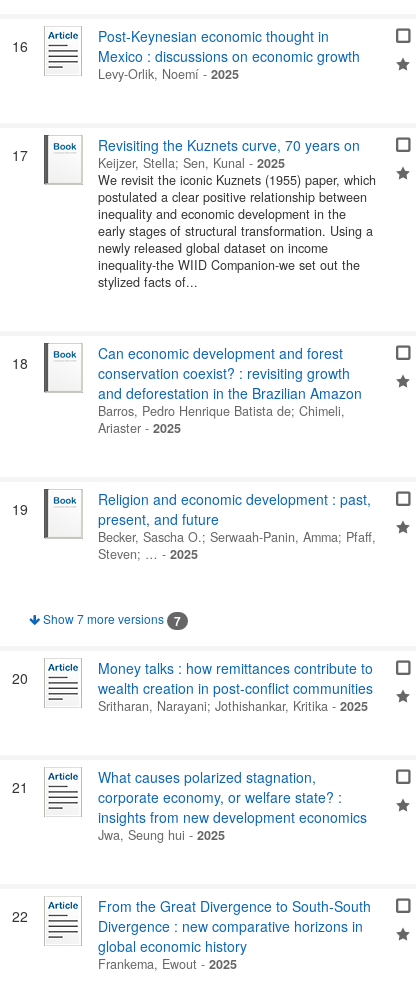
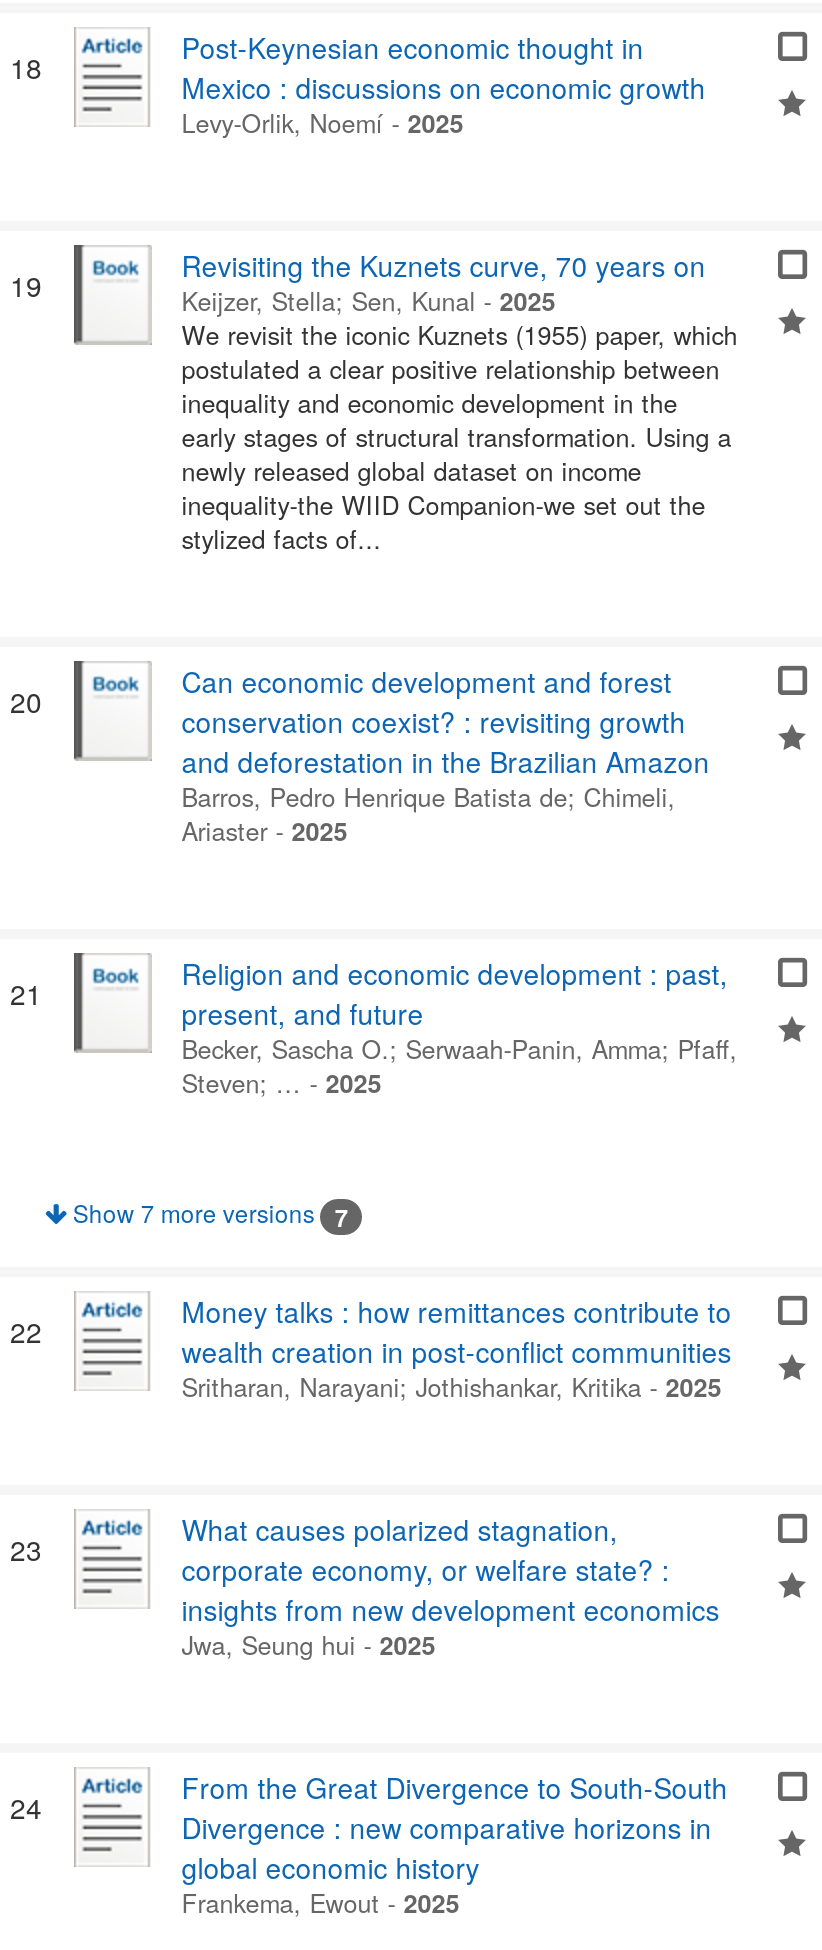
- 16
+ 18

- 17
+ 19

- 18
+ 20

- 19
+ 21

- 20
+ 22

- 21
+ 23

- 22
+ 24
